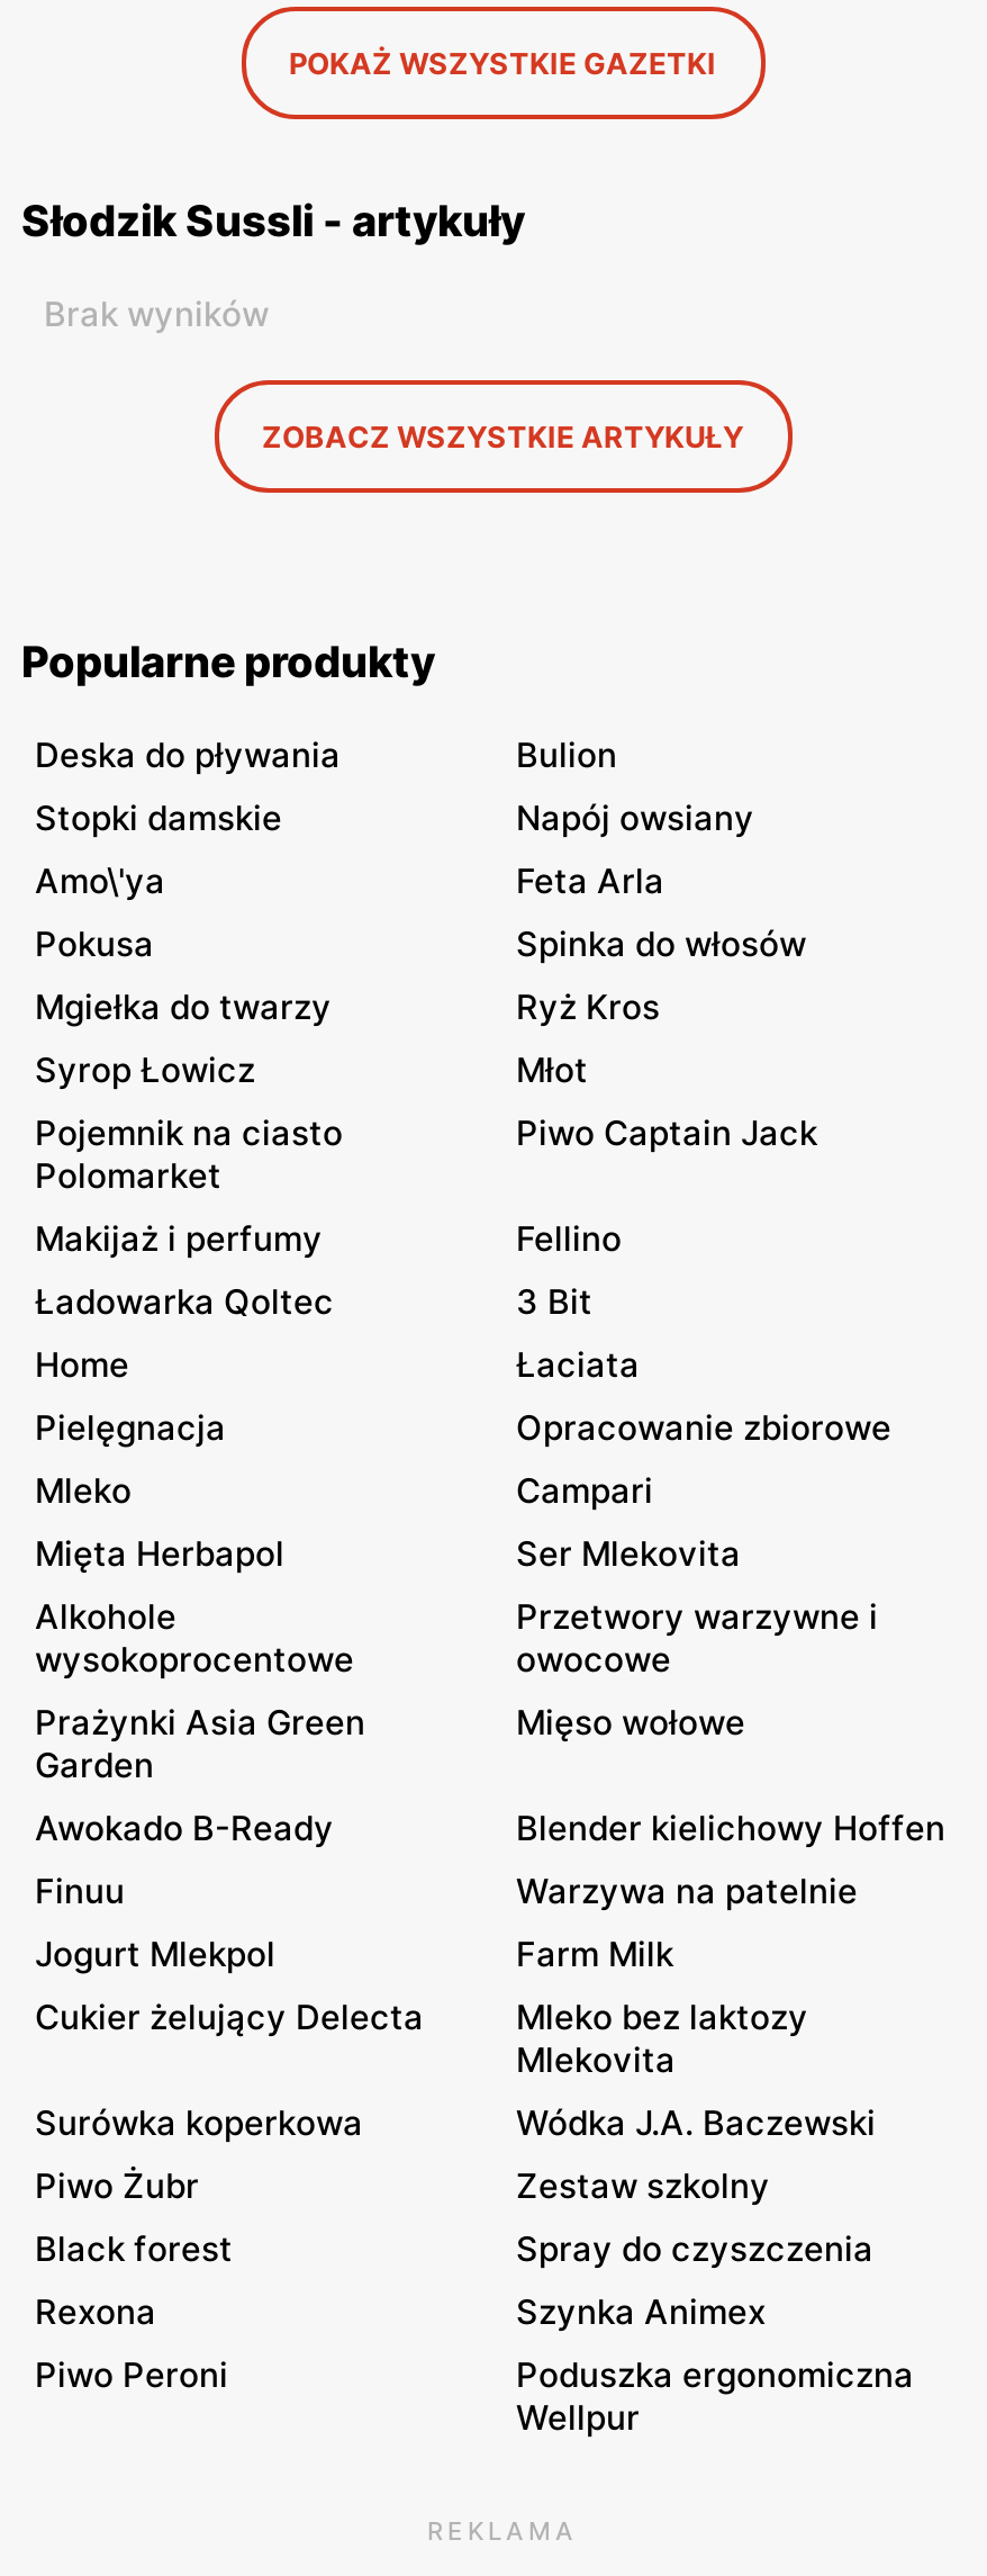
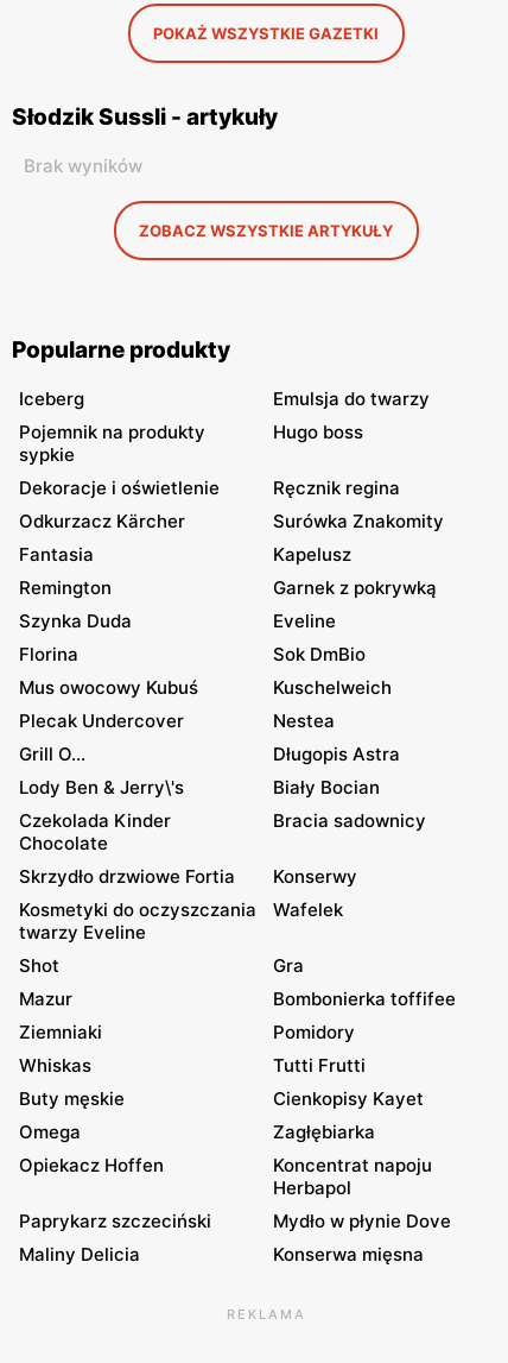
- Deska do pływania
- Bulion
+ Iceberg
+ Emulsja do twarzy

- Stopki damskie
- Napój owsiany
+ Pojemnik na produkty
+ sypkie

- Amo\'ya
- Feta Arla
+ Hugo boss

- Pokusa
- Spinka do włosów
+ Dekoracje i oświetlenie
+ Ręcznik regina

- Mgiełka do twarzy
- Ryż Kros
+ Odkurzacz Kärcher
+ Surówka Znakomity

- Syrop Łowicz
- Młot
+ Fantasia
+ Kapelusz

- Pojemnik na ciasto
- Polomarket
+ Remington
+ Garnek z pokrywką

- Piwo Captain Jack
+ Szynka Duda
+ Eveline

- Makijaż i perfumy
- Fellino
+ Florina
+ Sok DmBio

- Ładowarka Qoltec
- 3 Bit
+ Mus owocowy Kubuś
+ Kuschelweich

- Home
- Łaciata
+ Plecak Undercover
+ Nestea

- Pielęgnacja
- Opracowanie zbiorowe
+ Grill O...
+ Długopis Astra

- Mleko
- Campari
+ Lody Ben & Jerry\'s
+ Biały Bocian

- Mięta Herbapol
- Ser Mlekovita
+ Czekolada Kinder
+ Chocolate

- Alkohole
- wysokoprocentowe
+ Bracia sadownicy

- Przetwory warzywne i
- owocowe
+ Skrzydło drzwiowe Fortia
+ Konserwy

- Prażynki Asia Green
- Garden
+ Kosmetyki do oczyszczania
+ twarzy Eveline

- Mięso wołowe
+ Wafelek

- Awokado B-Ready
- Blender kielichowy Hoffen
+ Shot
+ Gra

- Finuu
- Warzywa na patelnie
+ Mazur
+ Bombonierka toffifee

- Jogurt Mlekpol
- Farm Milk
+ Ziemniaki
+ Pomidory

- Cukier żelujący Delecta
- Mleko bez laktozy
- Mlekovita
+ Whiskas
+ Tutti Frutti

- Surówka koperkowa
- Wódka J.A. Baczewski
+ Buty męskie
+ Cienkopisy Kayet

- Piwo Żubr
- Zestaw szkolny
+ Omega
+ Zagłębiarka

- Black forest
- Spray do czyszczenia
+ Opiekacz Hoffen
+ Koncentrat napoju
+ Herbapol

- Rexona
- Szynka Animex
+ Paprykarz szczeciński
+ Mydło w płynie Dove

- Piwo Peroni
- Poduszka ergonomiczna
- Wellpur
+ Maliny Delicia
+ Konserwa mięsna
